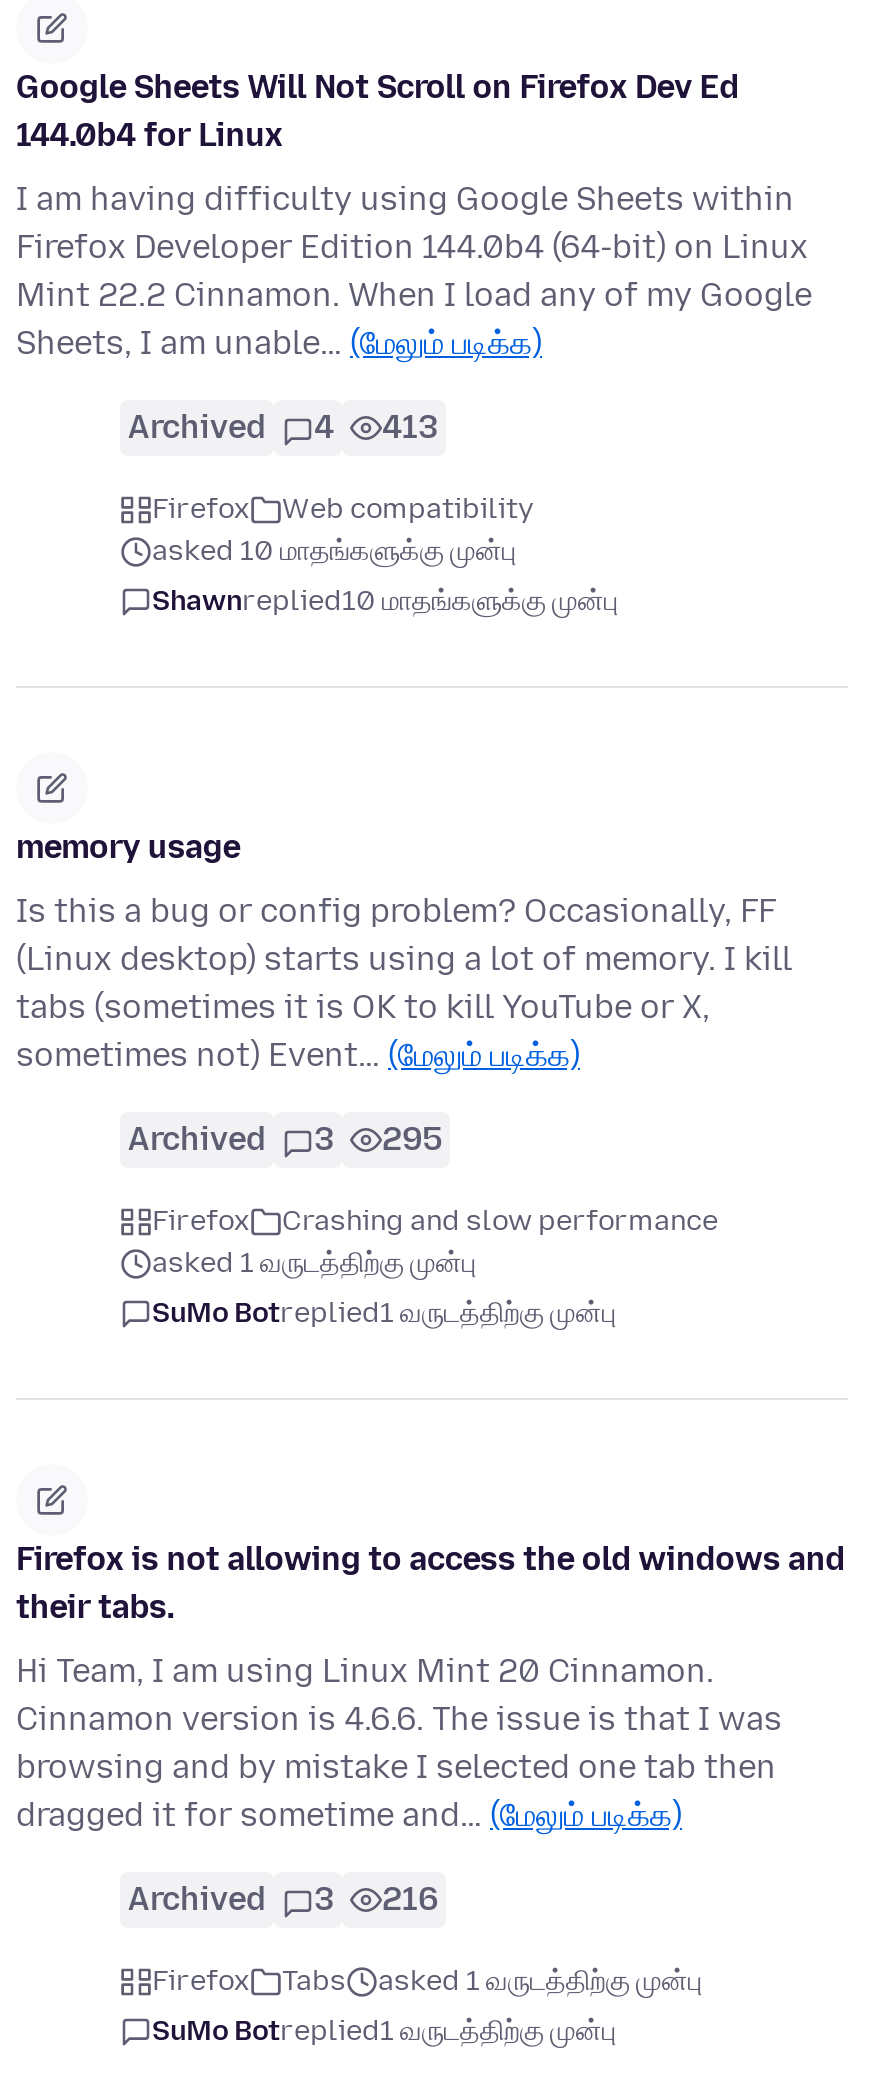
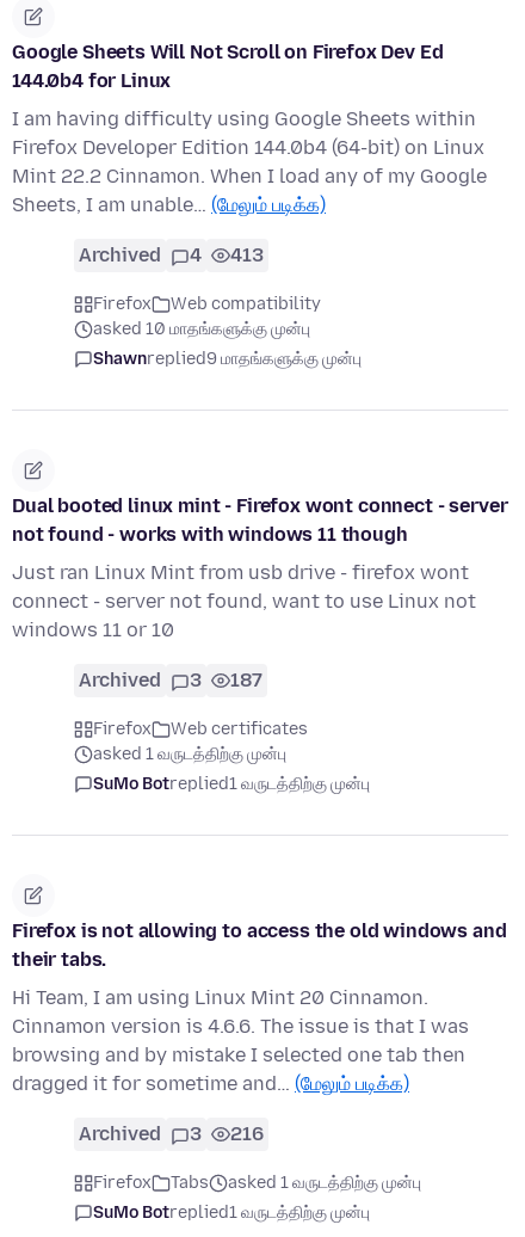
- Shawnreplied10 மாதங்களுக்கு முன்பு
+ Shawnreplied9 மாதங்களுக்கு முன்பு

- memory usage
+ Dual booted linux mint - Firefox wont connect - server
+ not found - works with windows 11 though

- Is this a bug or config problem? Occasionally, FF
- (Linux desktop) starts using a lot of memory. I kill
- tabs (sometimes it is OK to kill YouTube or X,
- sometimes not) Event… (மேலும் படிக்க)
+ Just ran Linux Mint from usb drive - firefox wont
+ connect - server not found, want to use Linux not
+ windows 11 or 10

- Archived 3 295
+ Archived 3 187

- Crashing and slow performance
+ Web certificates
